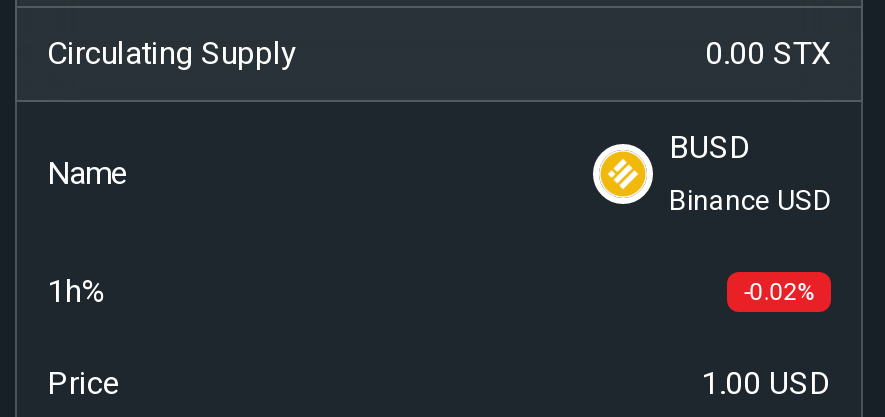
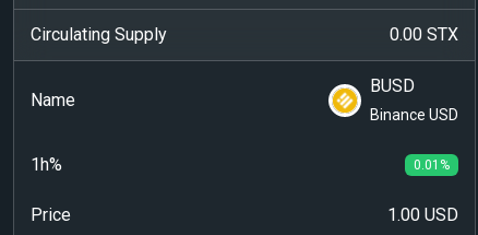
- -0.02%
+ 0.01%
